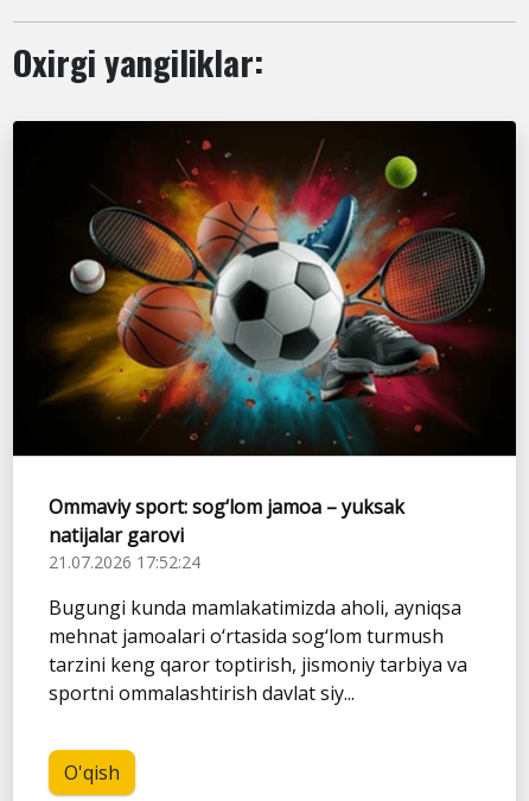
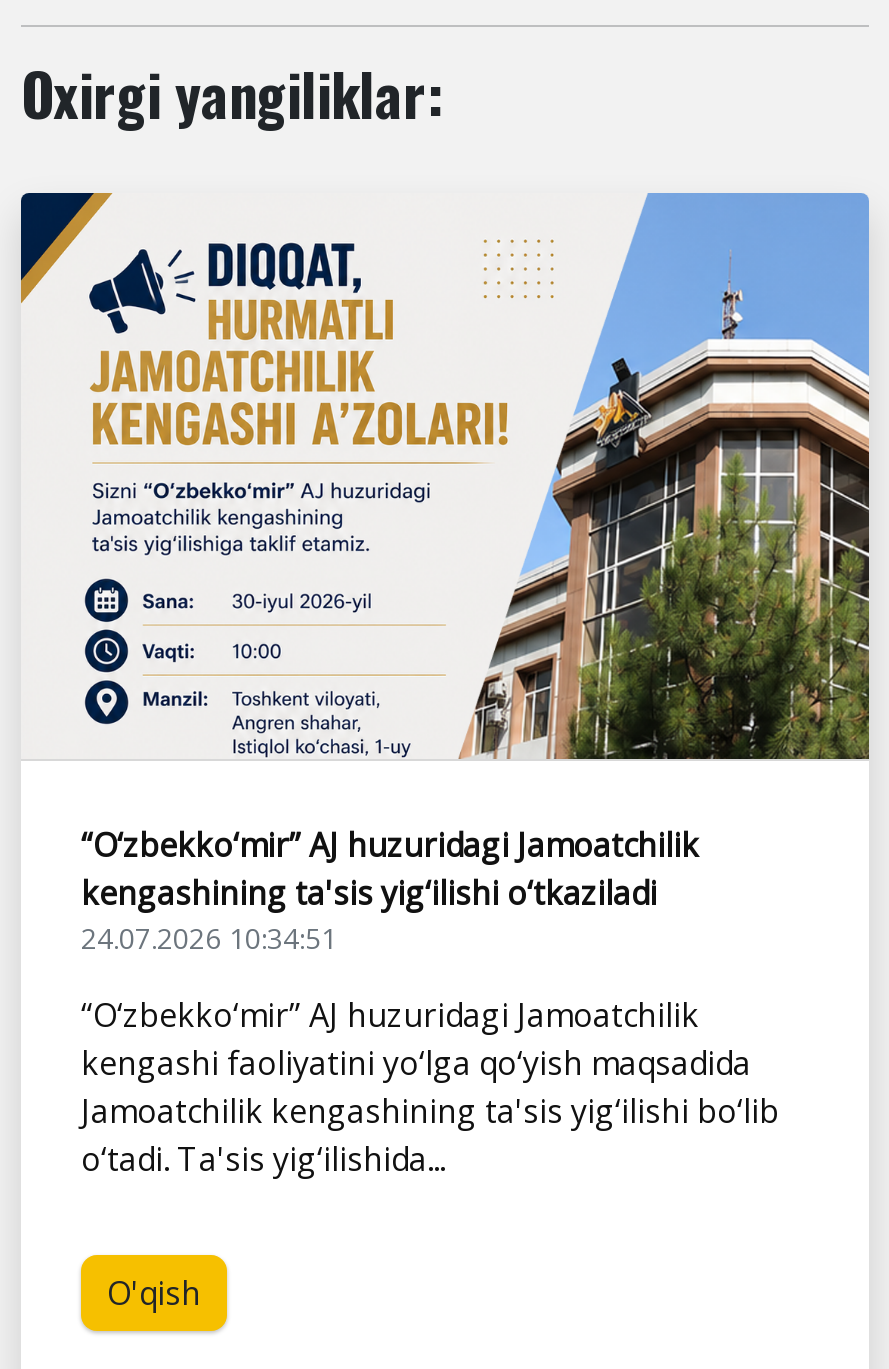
- [image]
- Ommaviy sport: sog‘lom jamoa – yuksak
- natijalar garovi
- 21.07.2026 17:52:24
+ [image]
+ “O‘zbekko‘mir” AJ huzuridagi Jamoatchilik
+ kengashining ta'sis yig‘ilishi o‘tkaziladi
+ 24.07.2026 10:34:51

- Bugungi kunda mamlakatimizda aholi, ayniqsa
- mehnat jamoalari o‘rtasida sog‘lom turmush
- tarzini keng qaror toptirish, jismoniy tarbiya va
- sportni ommalashtirish davlat siy...
+ “O‘zbekko‘mir” AJ huzuridagi Jamoatchilik
+ kengashi faoliyatini yo‘lga qo‘yish maqsadida
+ Jamoatchilik kengashining ta'sis yig‘ilishi bo‘lib
+ o‘tadi. Ta'sis yig‘ilishida...
